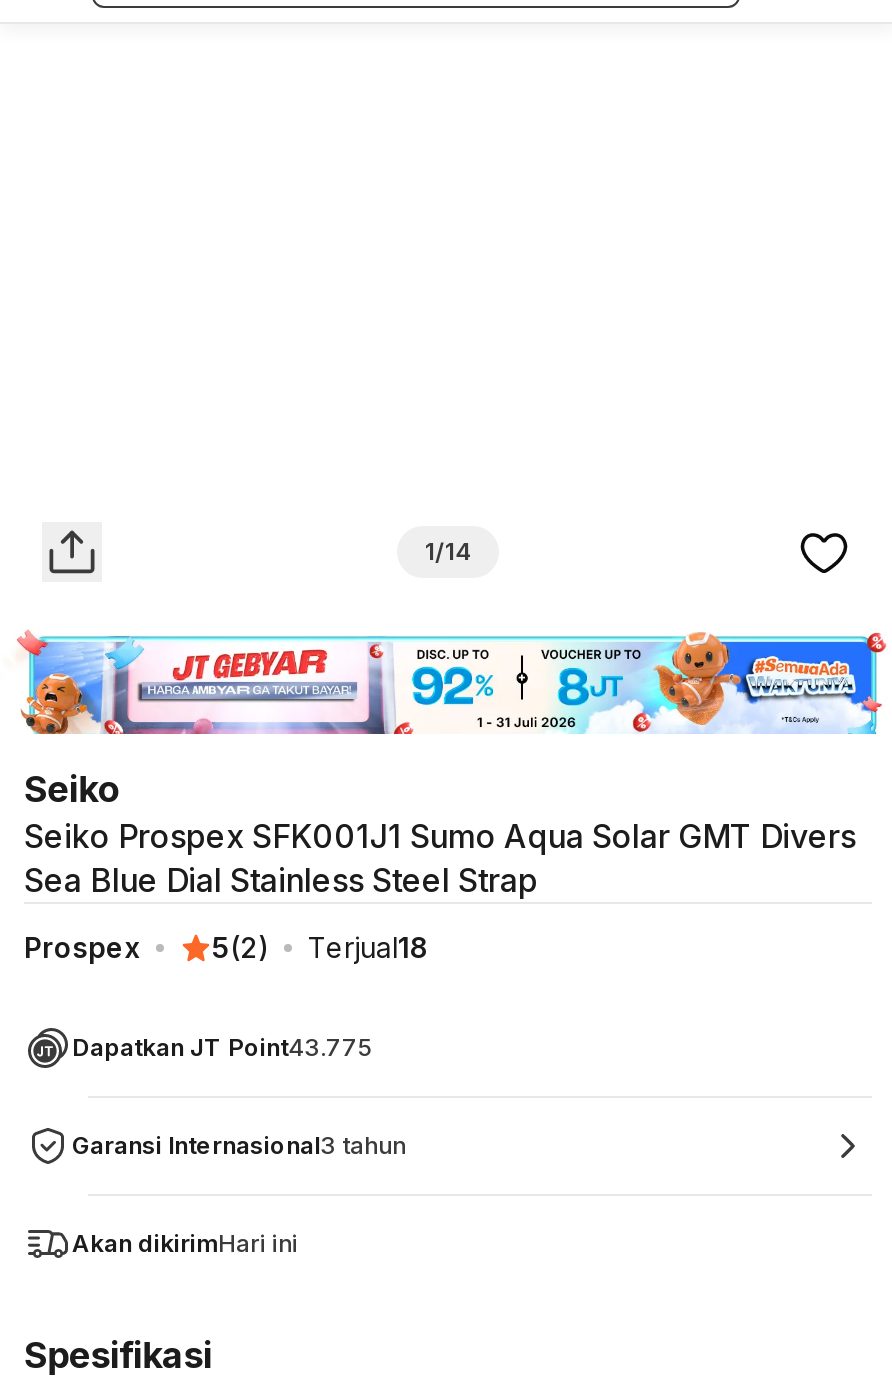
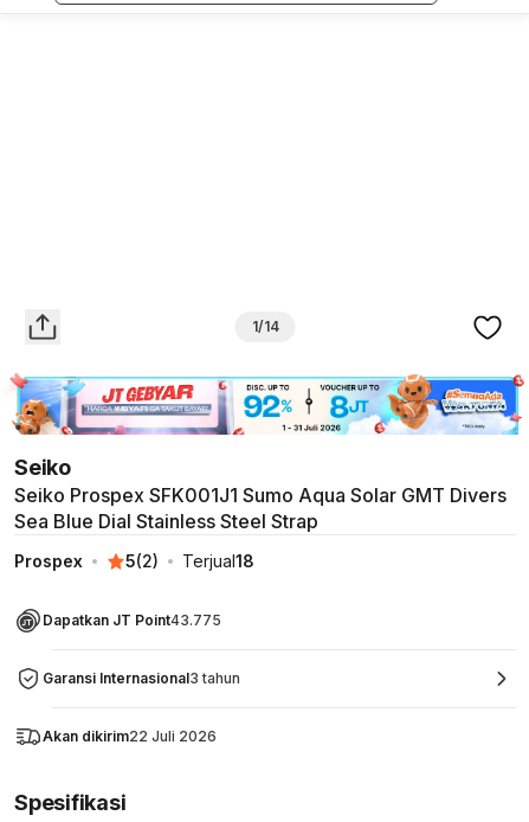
- Akan dikirimHari ini
+ Akan dikirim22 Juli 2026
